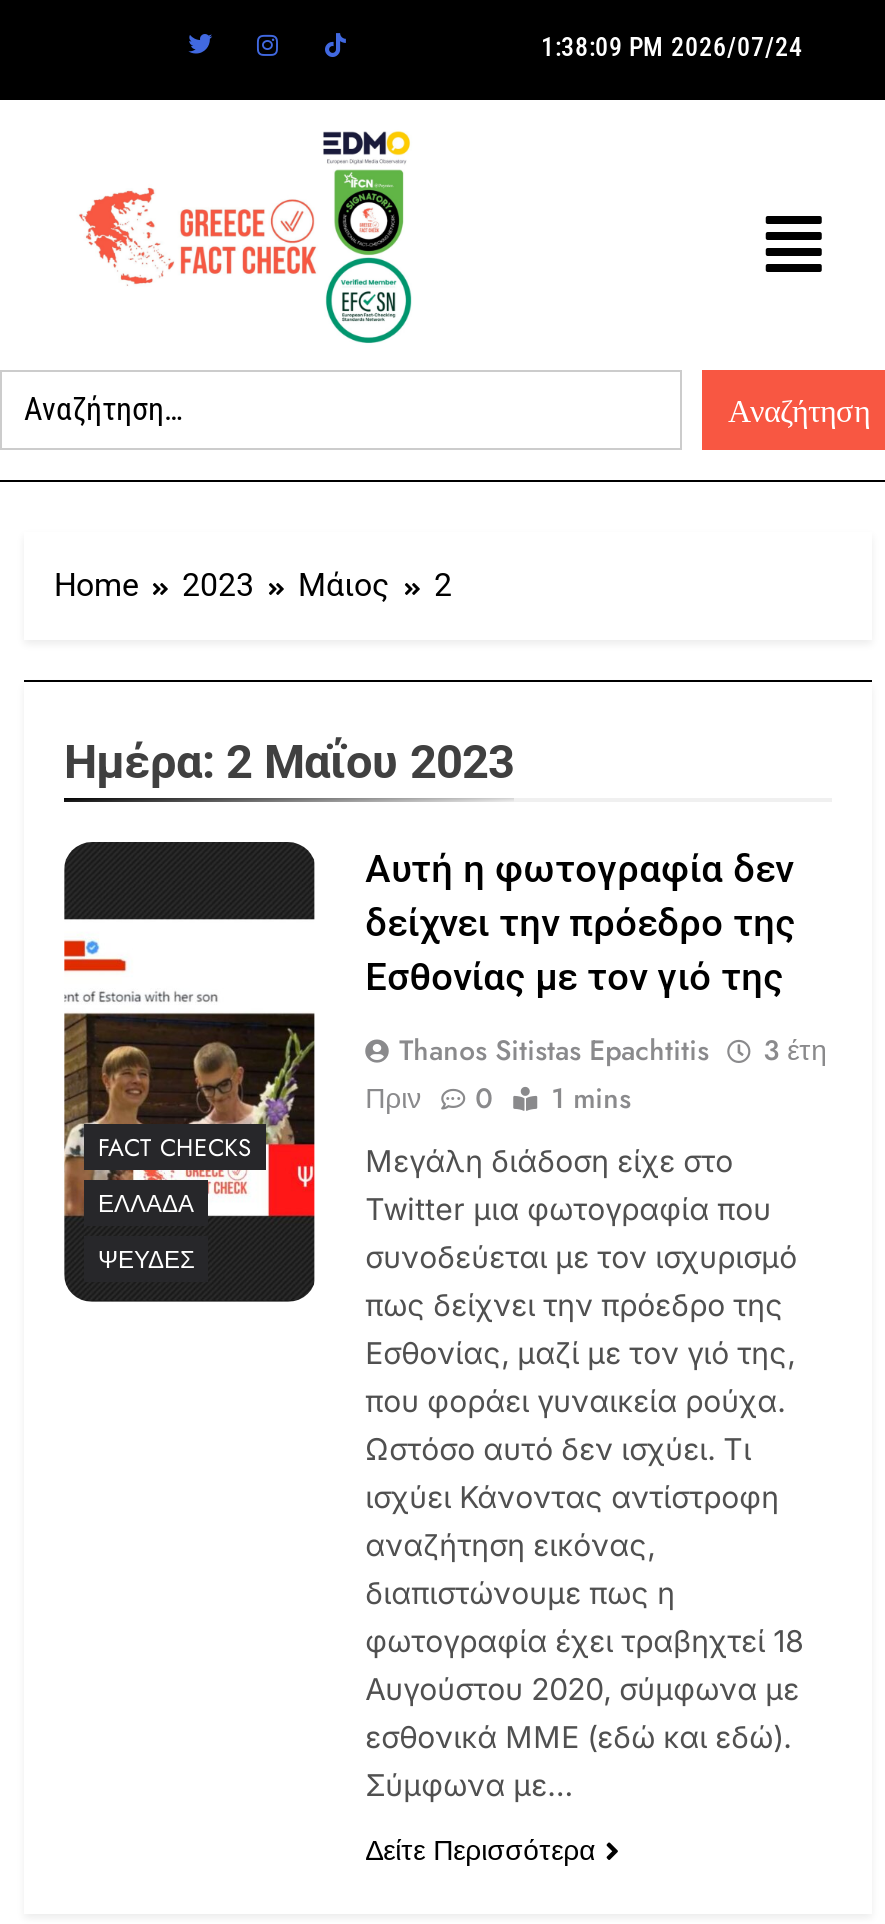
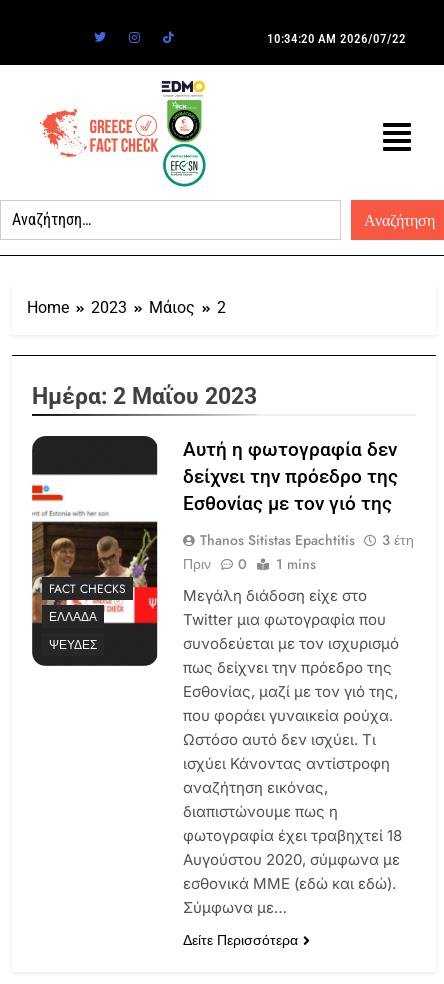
- 1:38:09 PM 2026/07/24
+ 10:34:20 AM 2026/07/22
